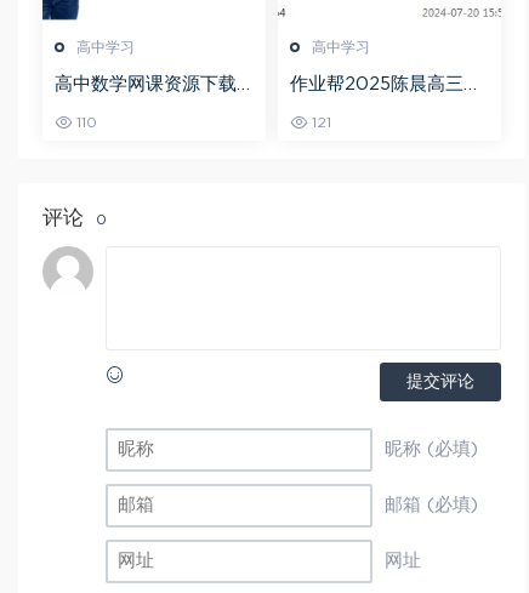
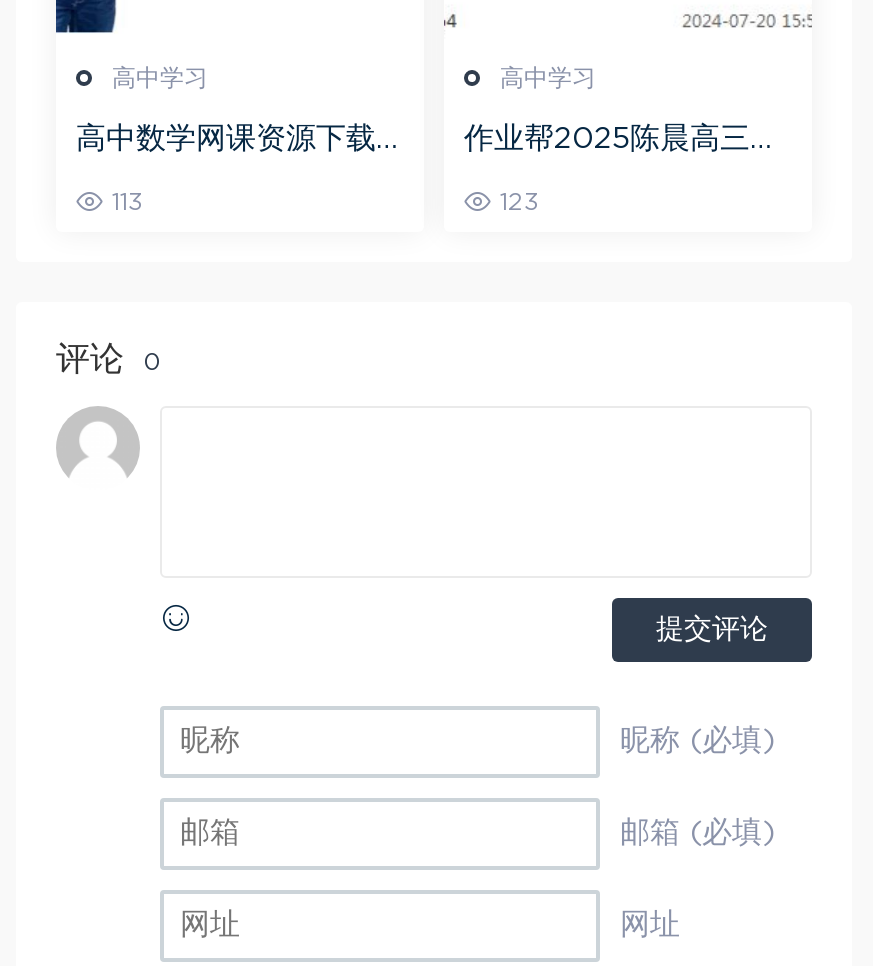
- 110
+ 113

- 121
+ 123
